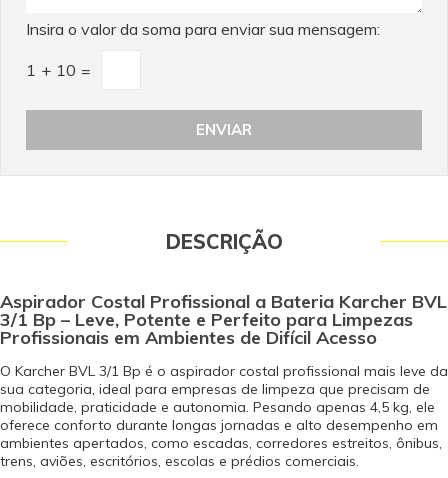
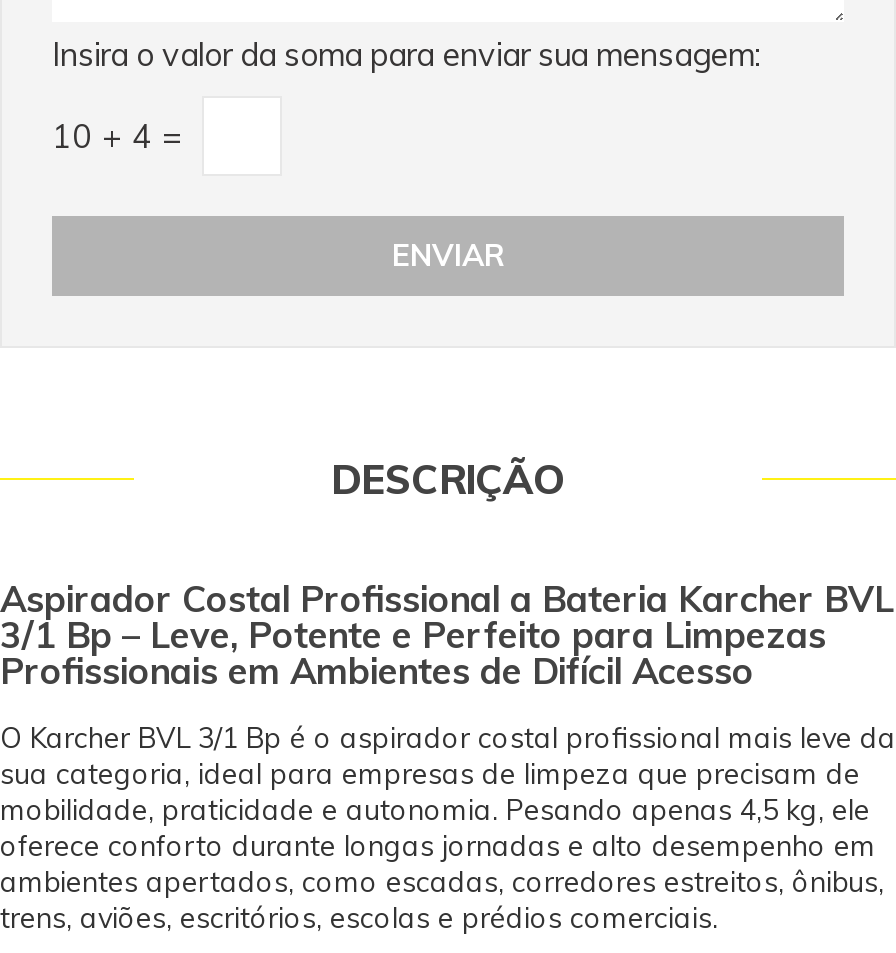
- 1 + 10 =
+ 10 + 4 =
